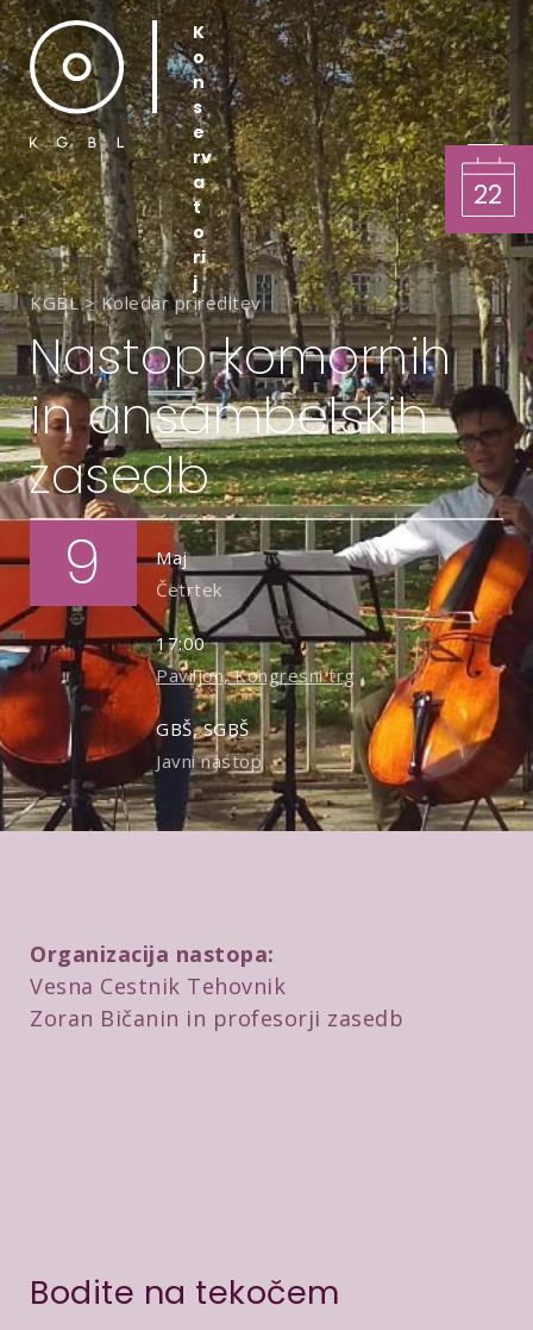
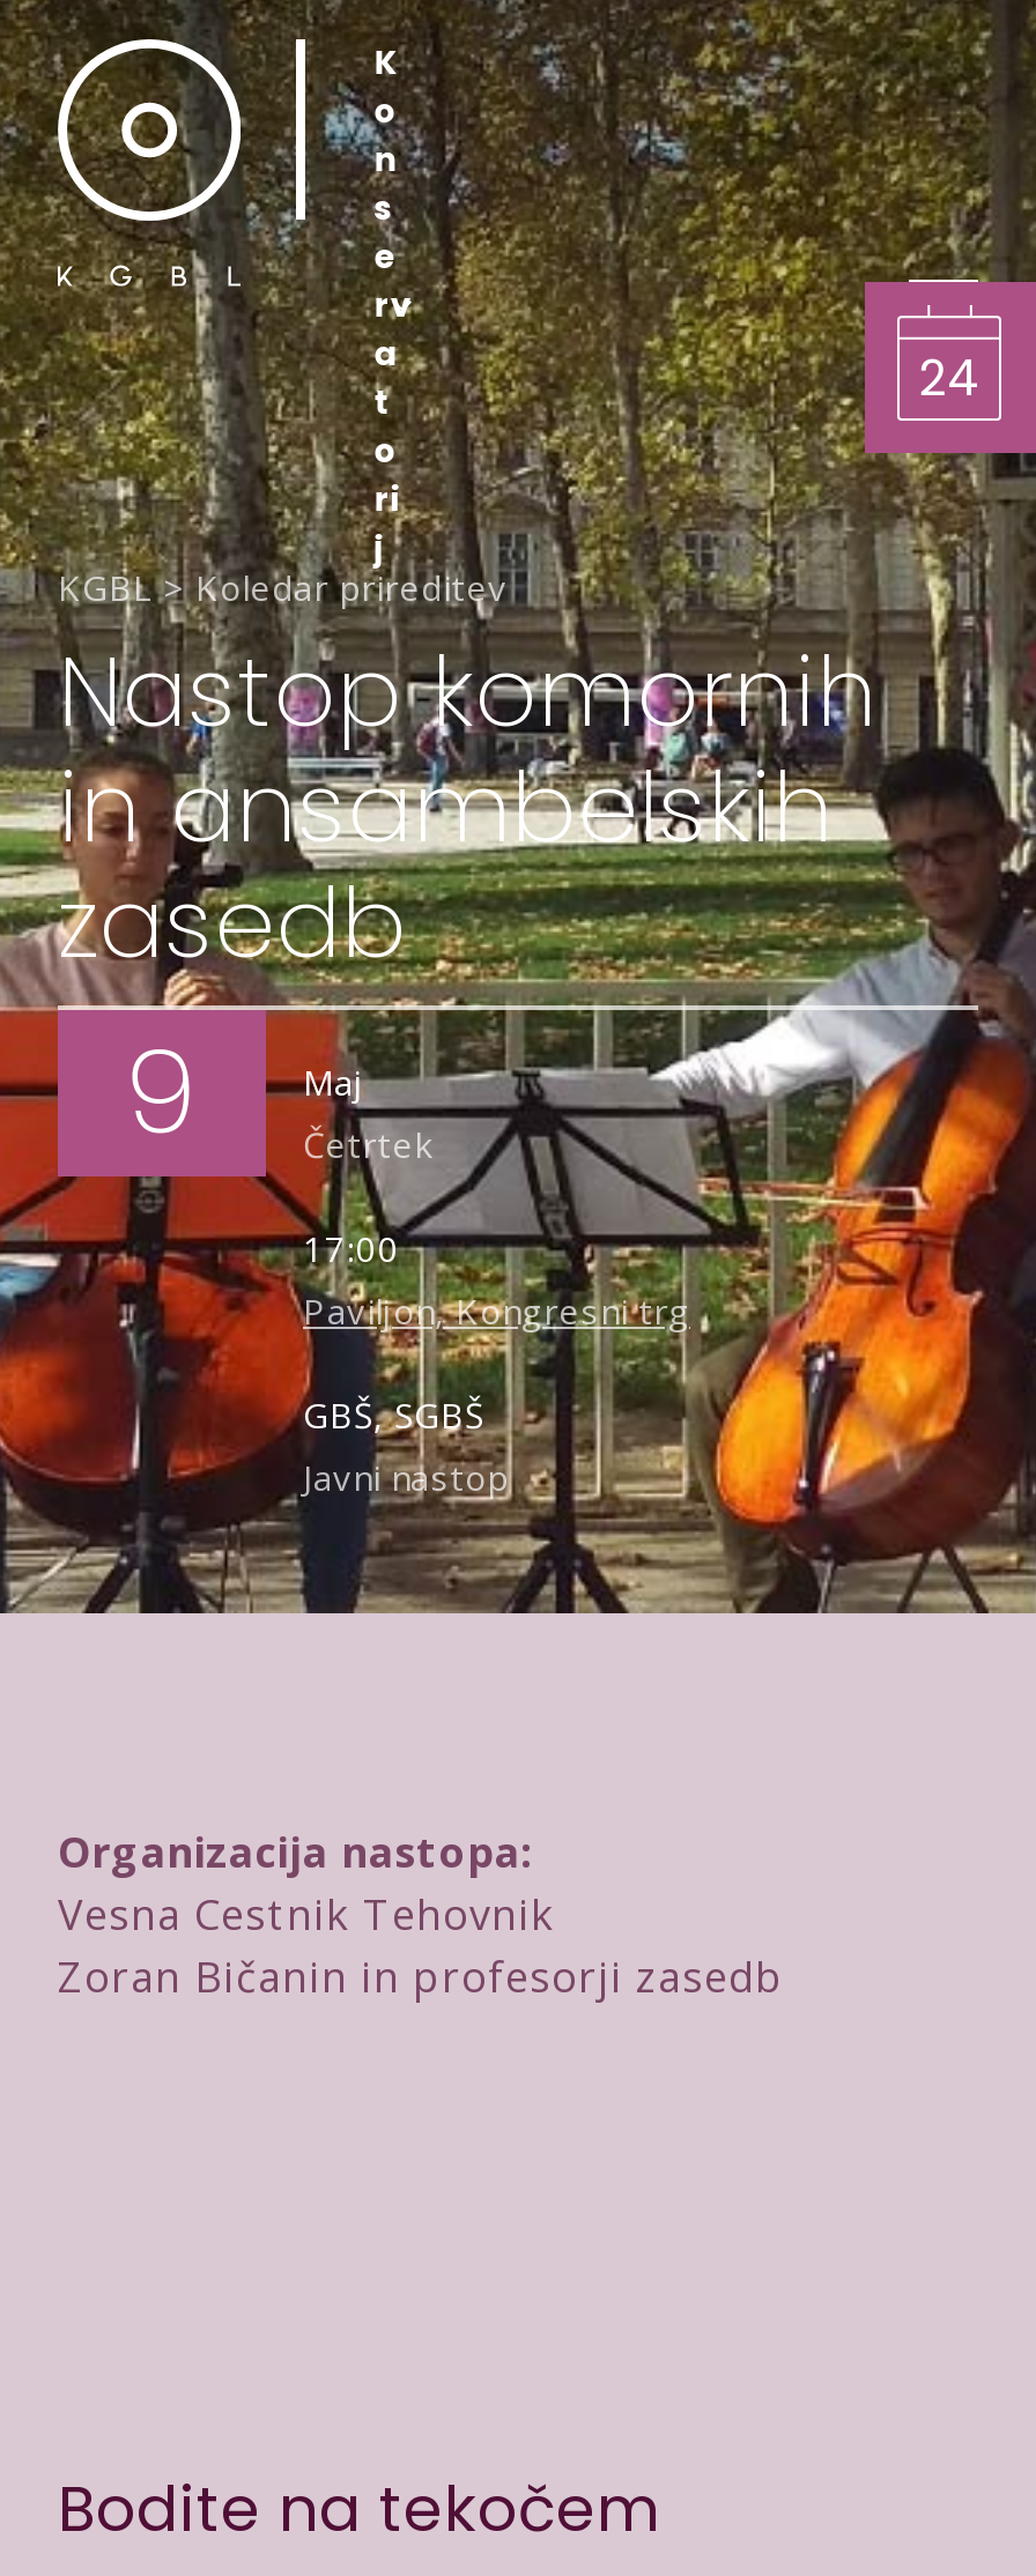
- 22
+ 24
